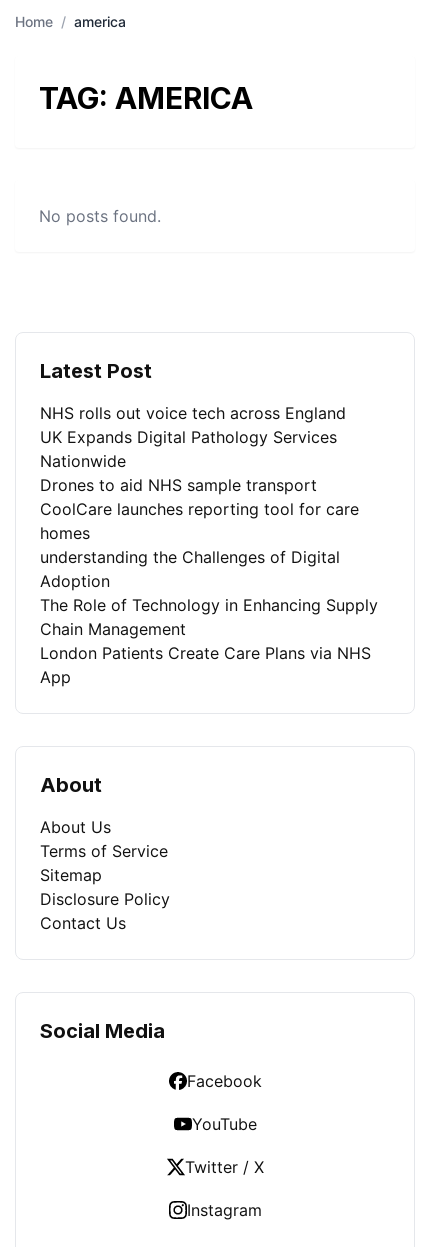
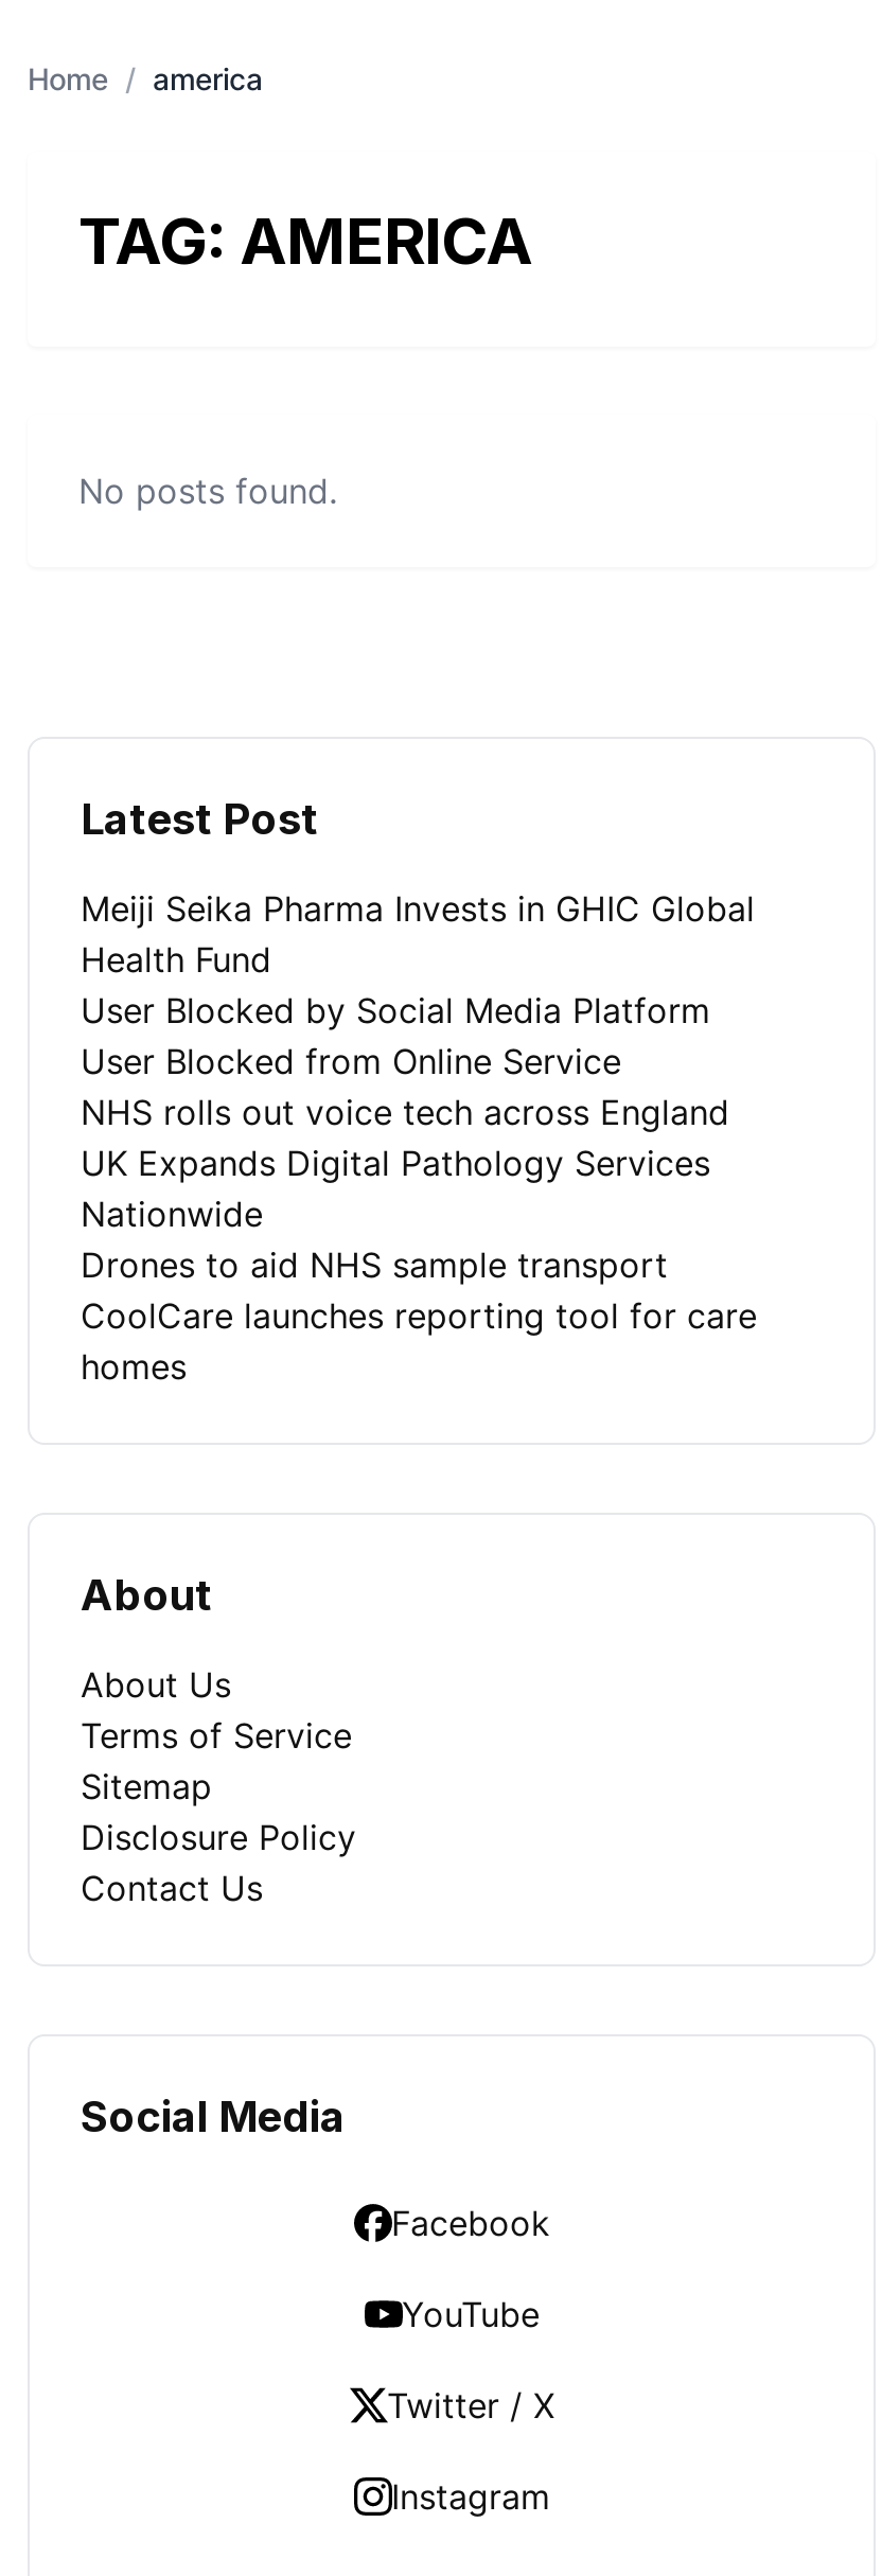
+ Meiji Seika Pharma Invests in GHIC Global
+ Health Fund
+ User Blocked by Social Media Platform
+ User Blocked from Online Service

moved down: NHS rolls out voice tech across England | UK Expands Digital Pathology Services | Nationwide | Drones to aid NHS sample transport | CoolCare launches reporting tool for care | homes

- understanding the Challenges of Digital
- Adoption
- The Role of Technology in Enhancing Supply
- Chain Management
- London Patients Create Care Plans via NHS
- App
